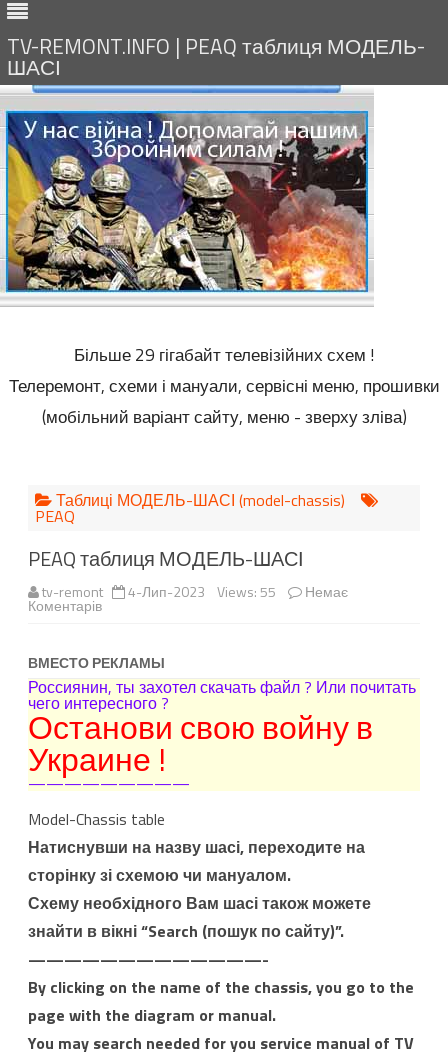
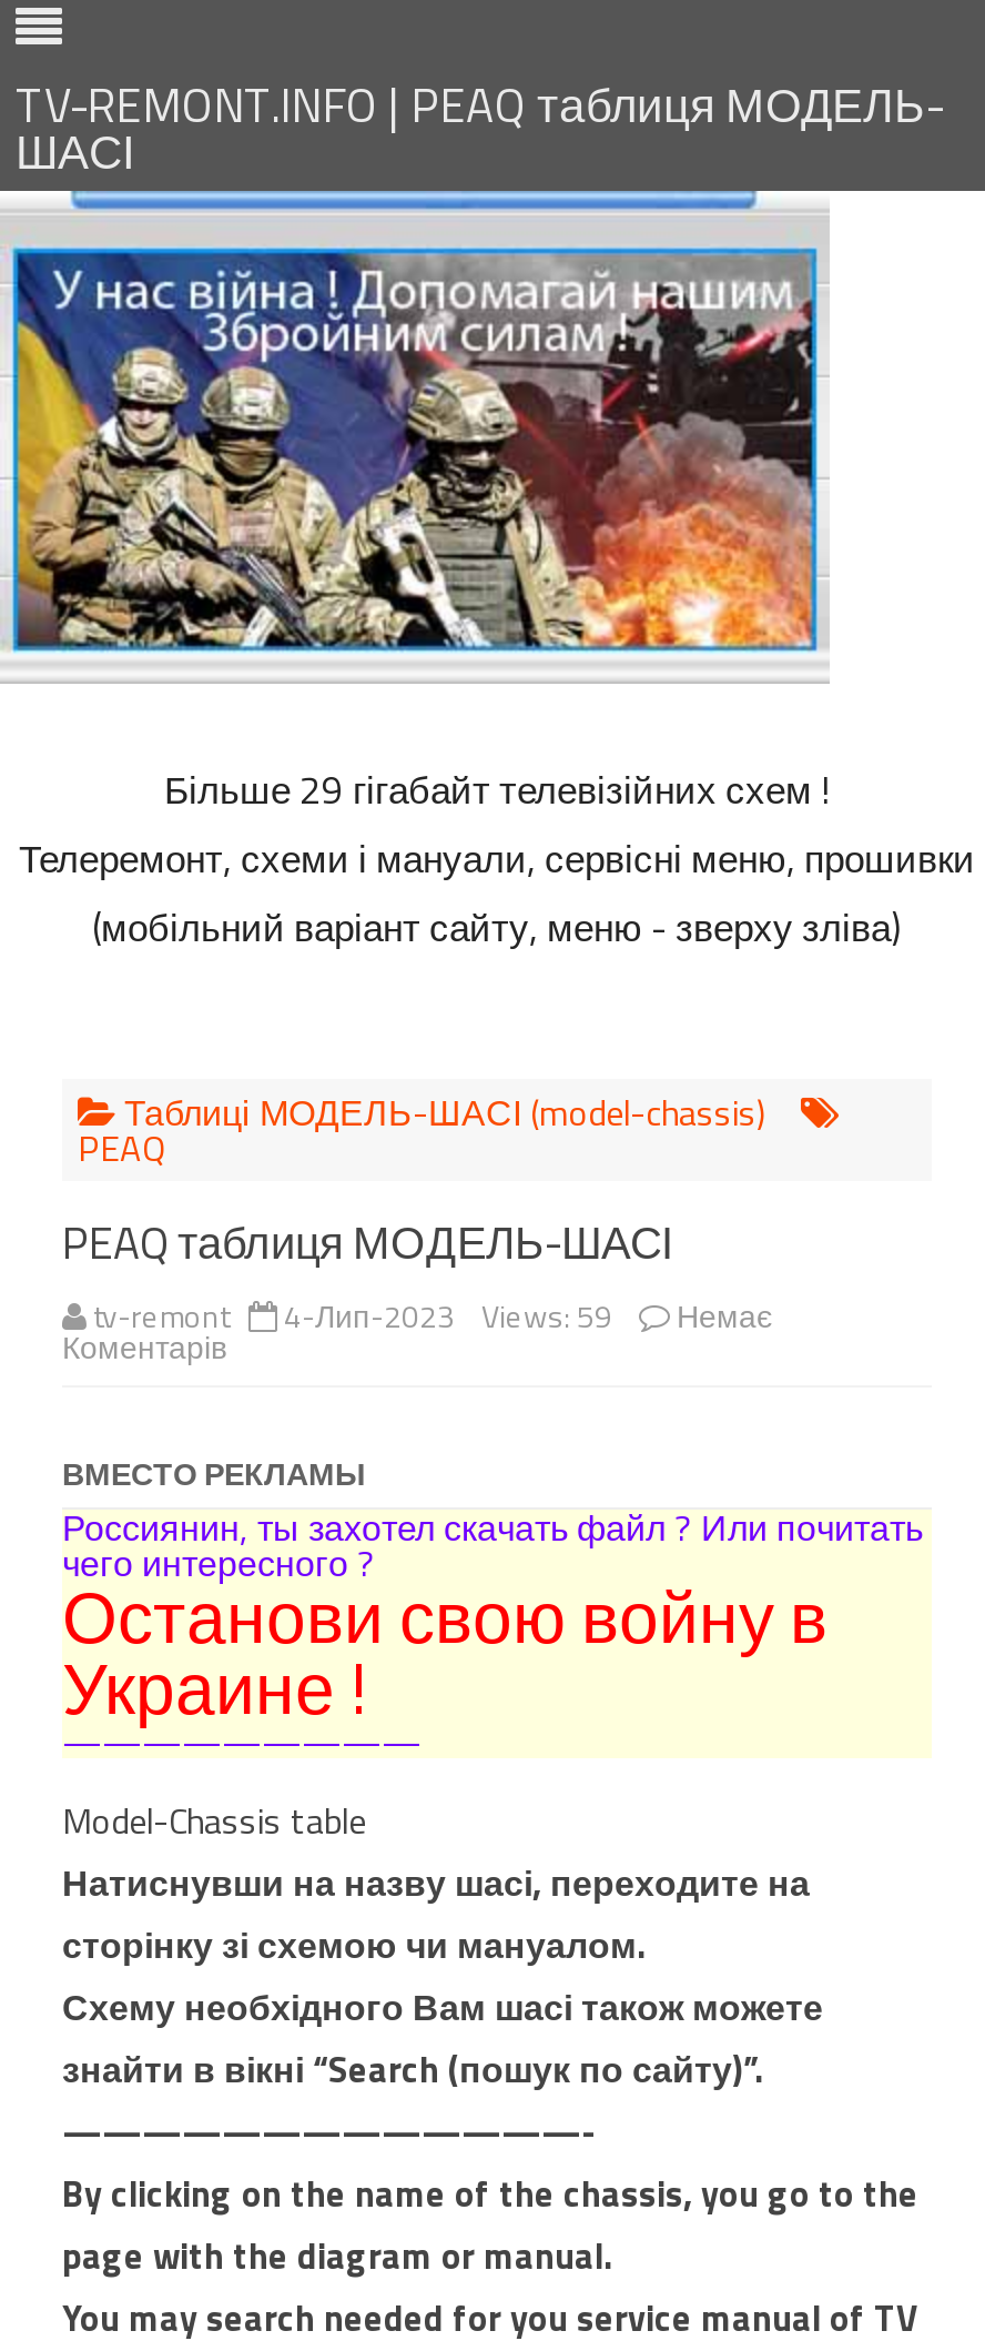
- tv-remont 4-Лип-2023 Views: 55 Немає
+ tv-remont 4-Лип-2023 Views: 59 Немає
